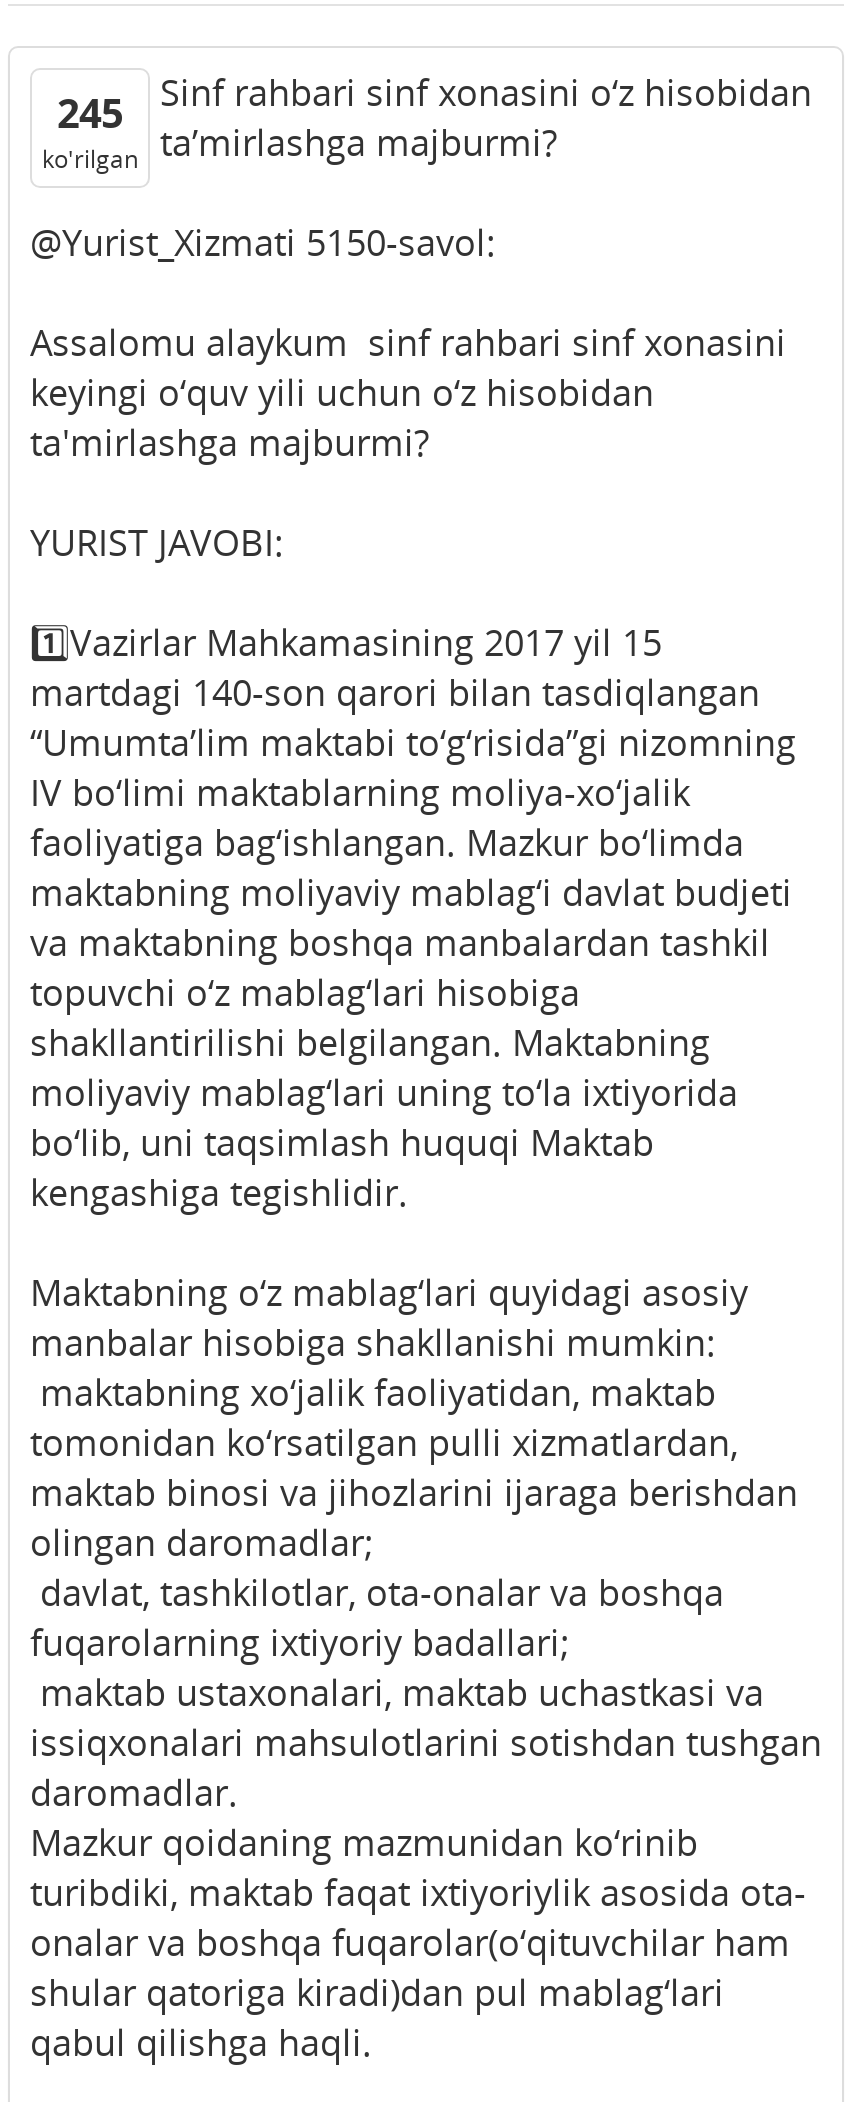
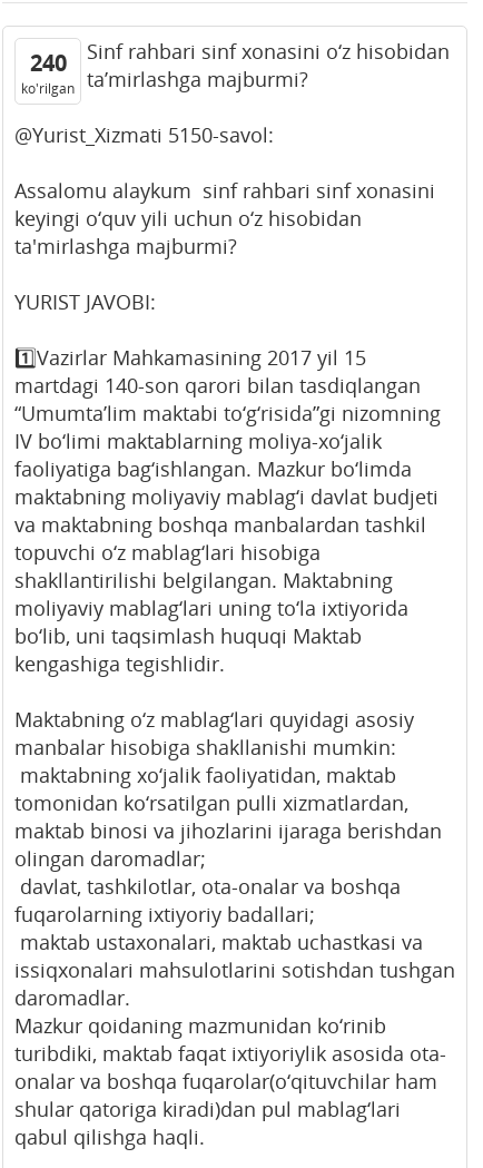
- 245 Sinf rahbari sinf xonasini o‘z hisobidan
+ 240 Sinf rahbari sinf xonasini o‘z hisobidan
